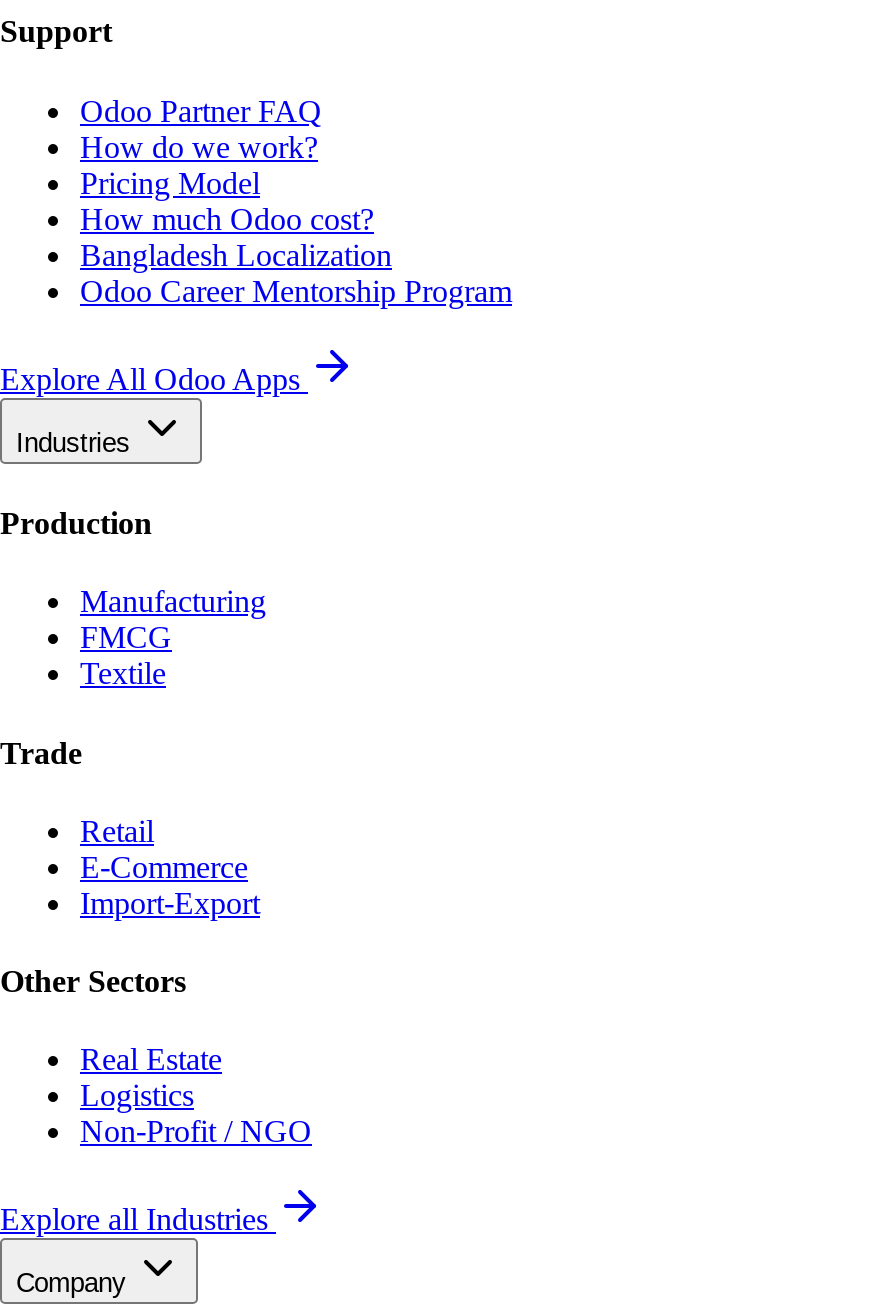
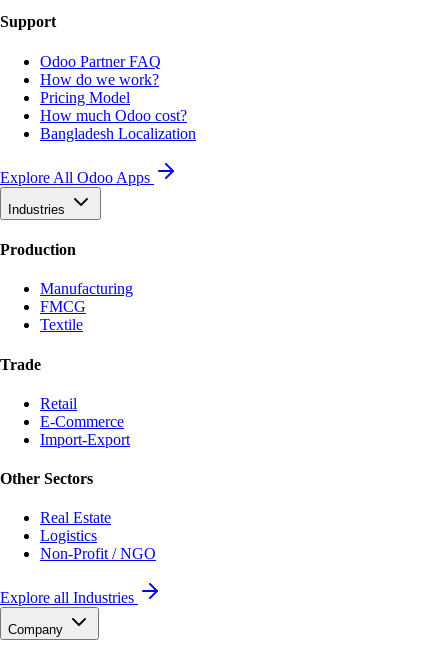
- Odoo Career Mentorship Program
